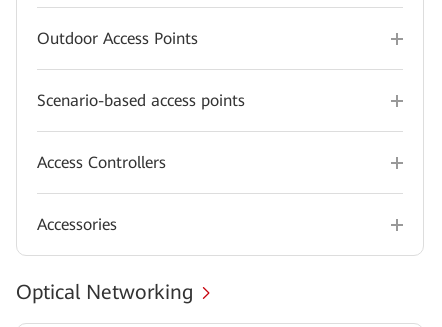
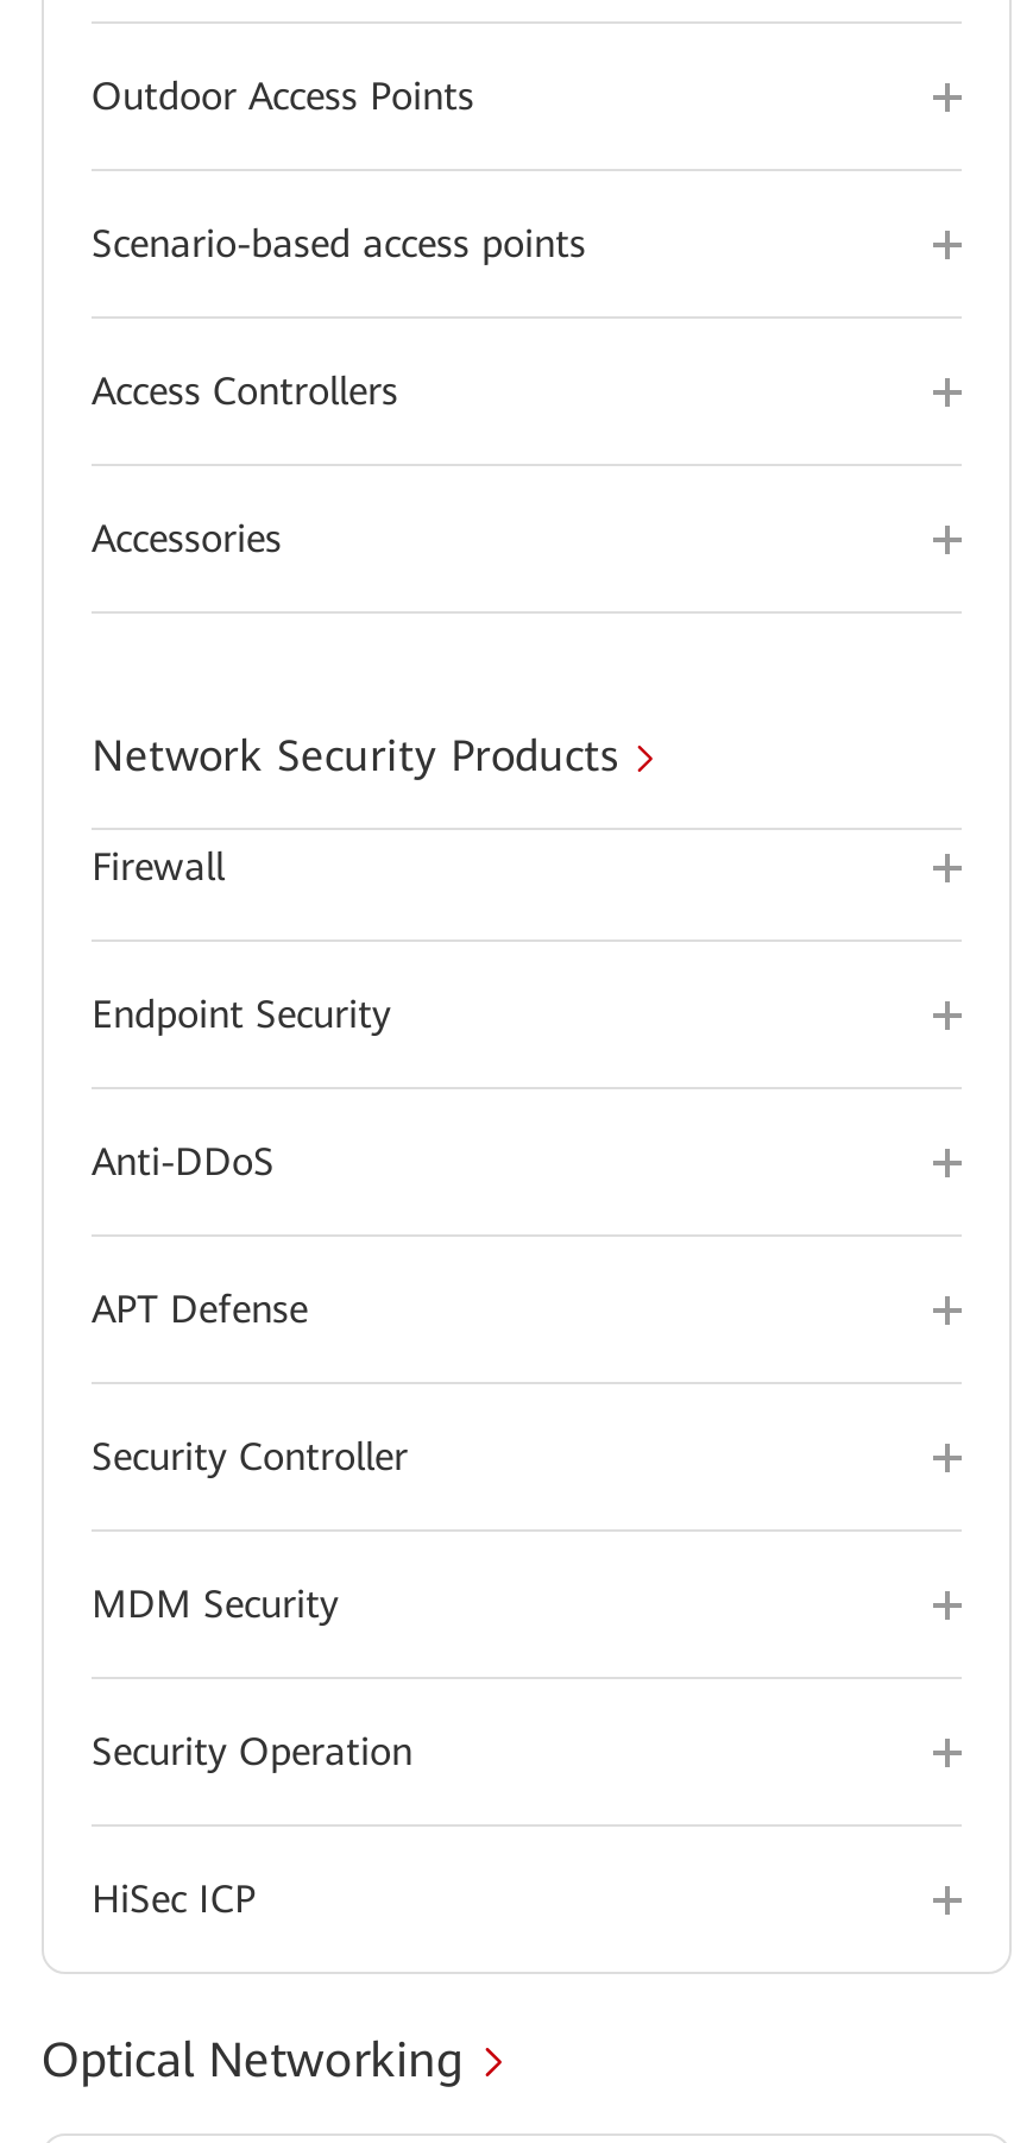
+ Network Security Products
+ Firewall
+ Endpoint Security
+ Anti-DDoS
+ APT Defense
+ Security Controller
+ MDM Security
+ Security Operation
+ HiSec ICP
